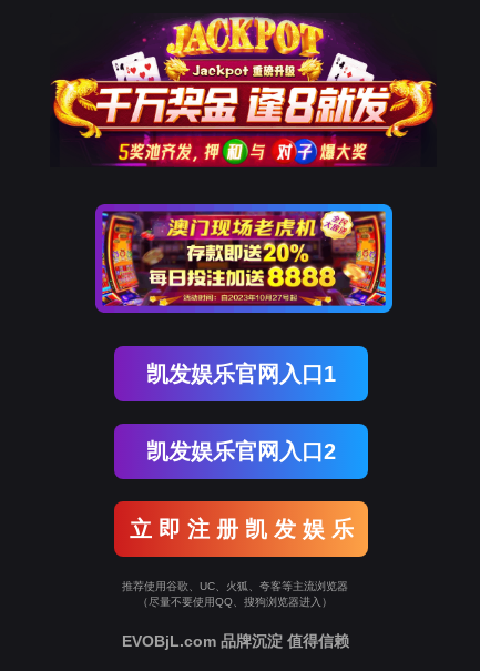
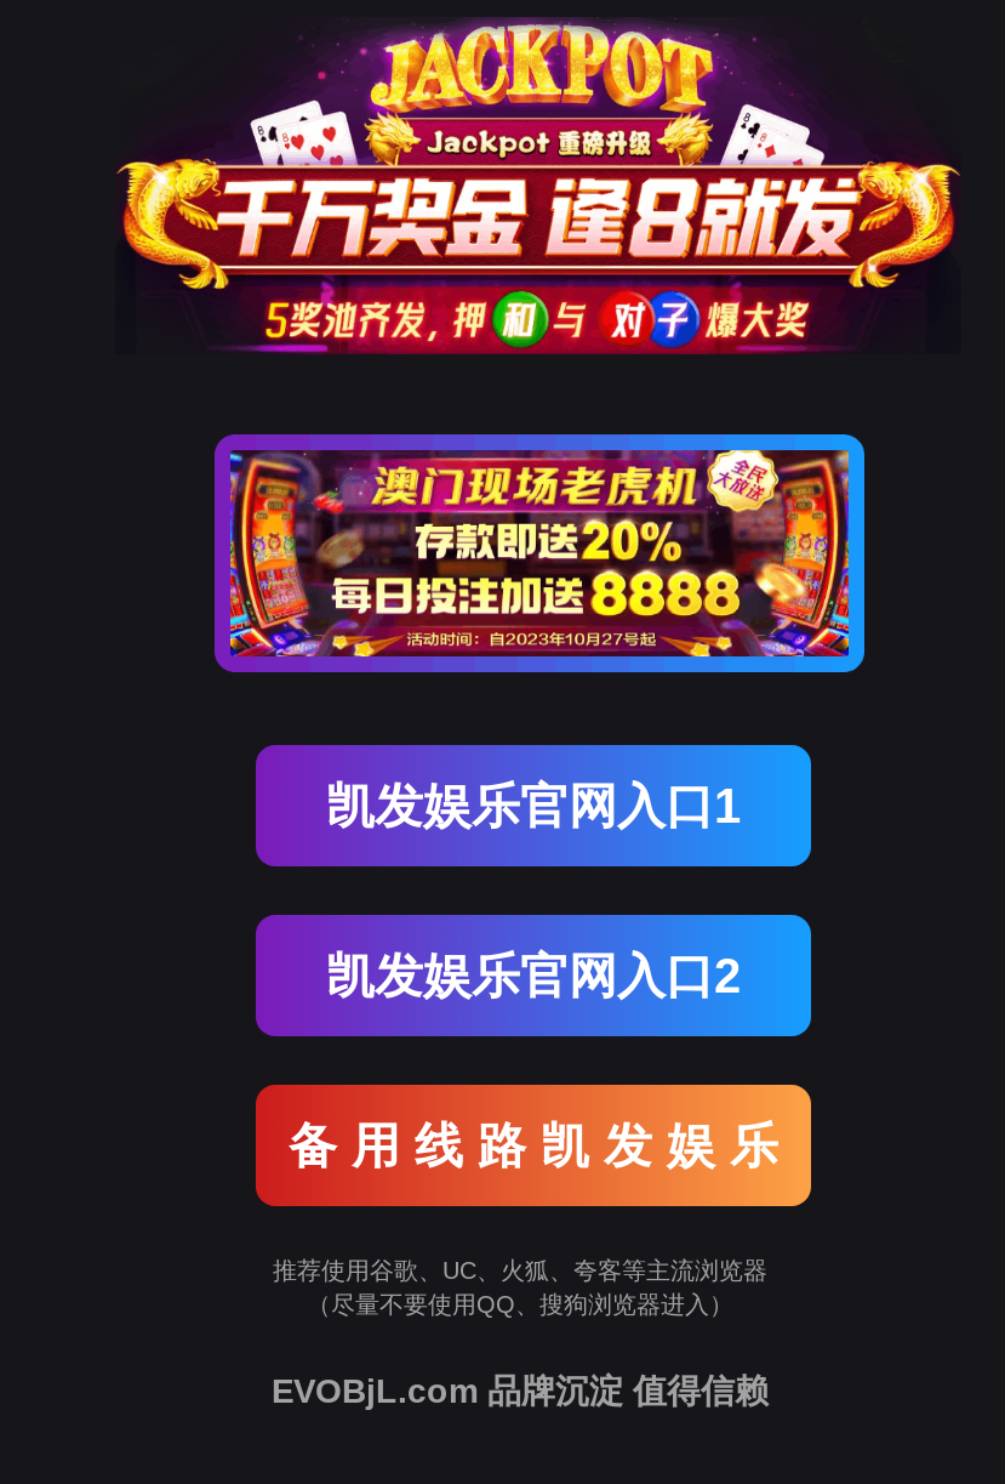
- 立 即 注 册 凯 发 娱 乐
+ 备 用 线 路 凯 发 娱 乐
